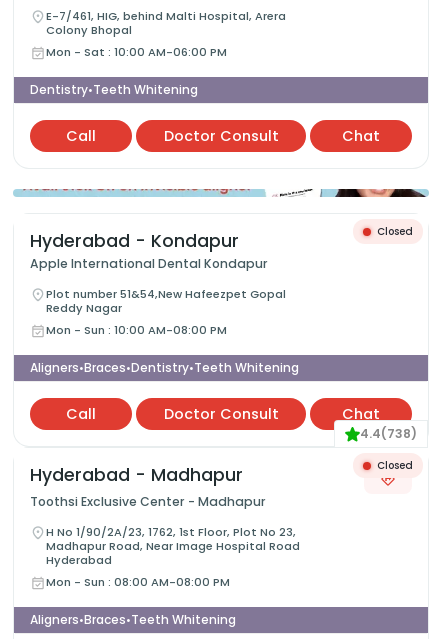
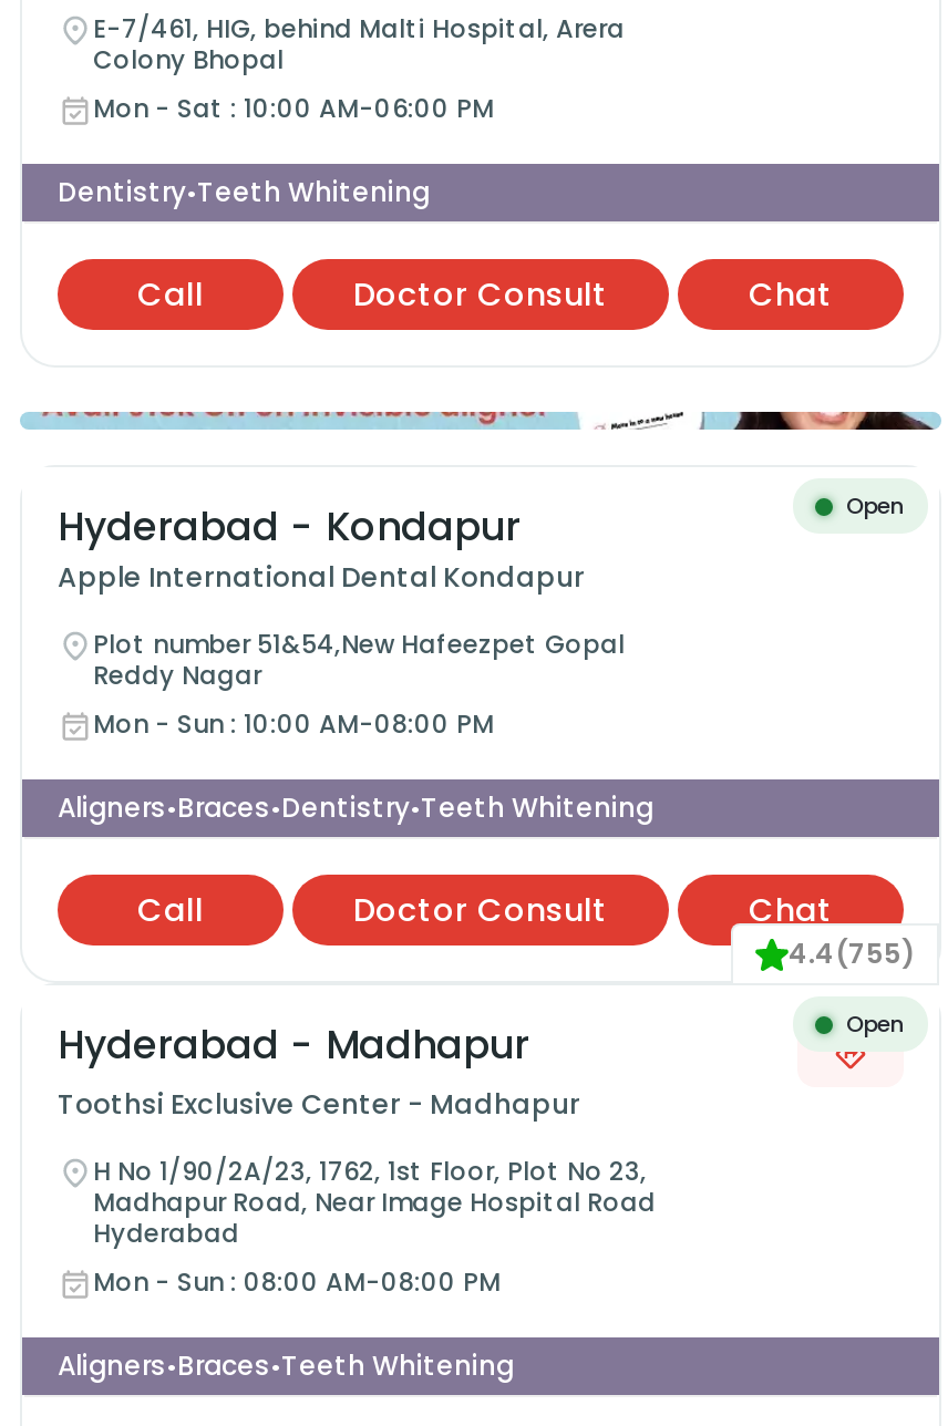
- Closed
+ Open

- 4.4 (738)
+ 4.4 (755)

- Closed
+ Open
